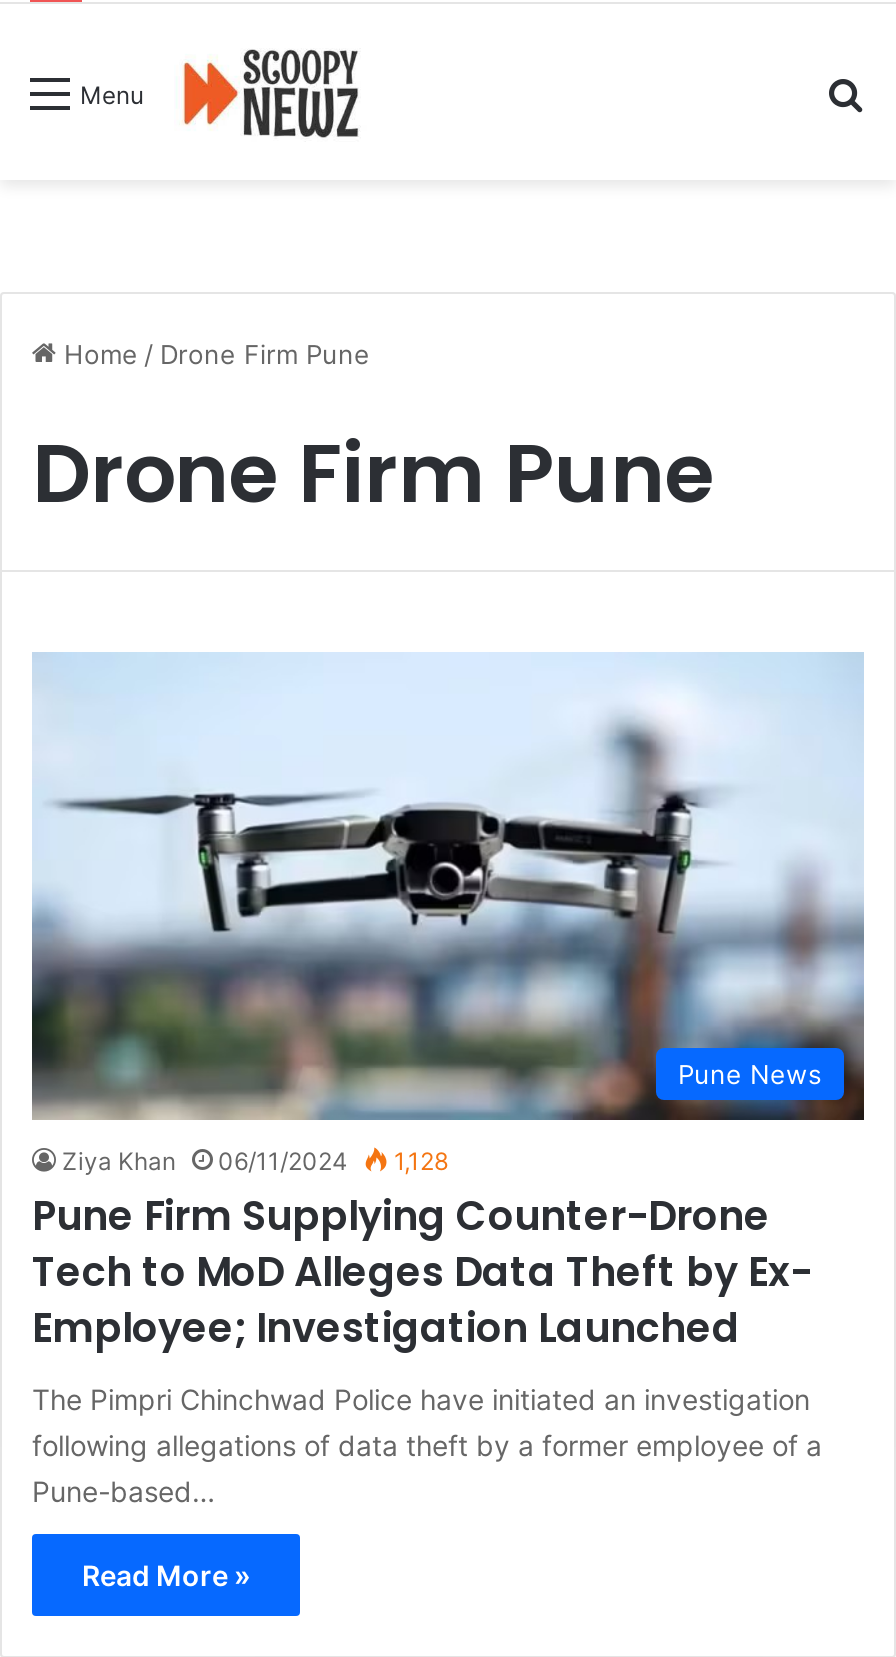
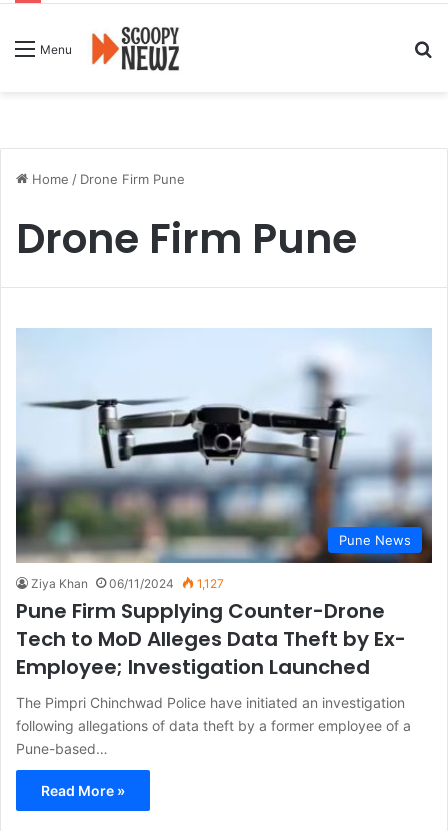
- Ziya Khan 06/11/2024 1,128
+ Ziya Khan 06/11/2024 1,127
